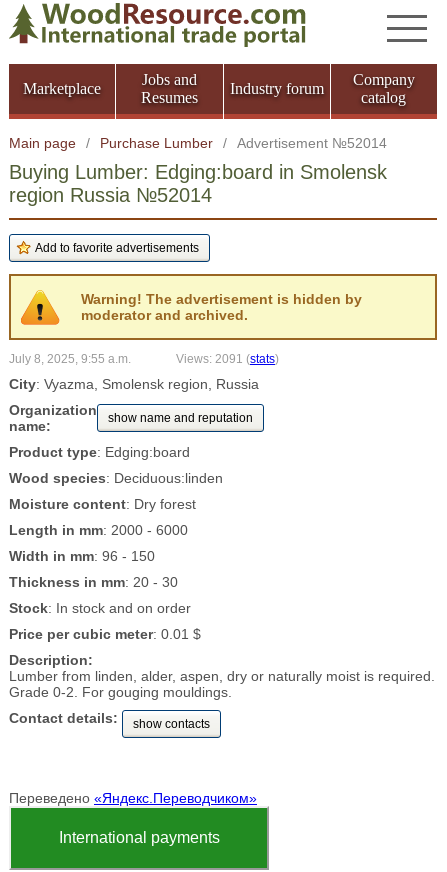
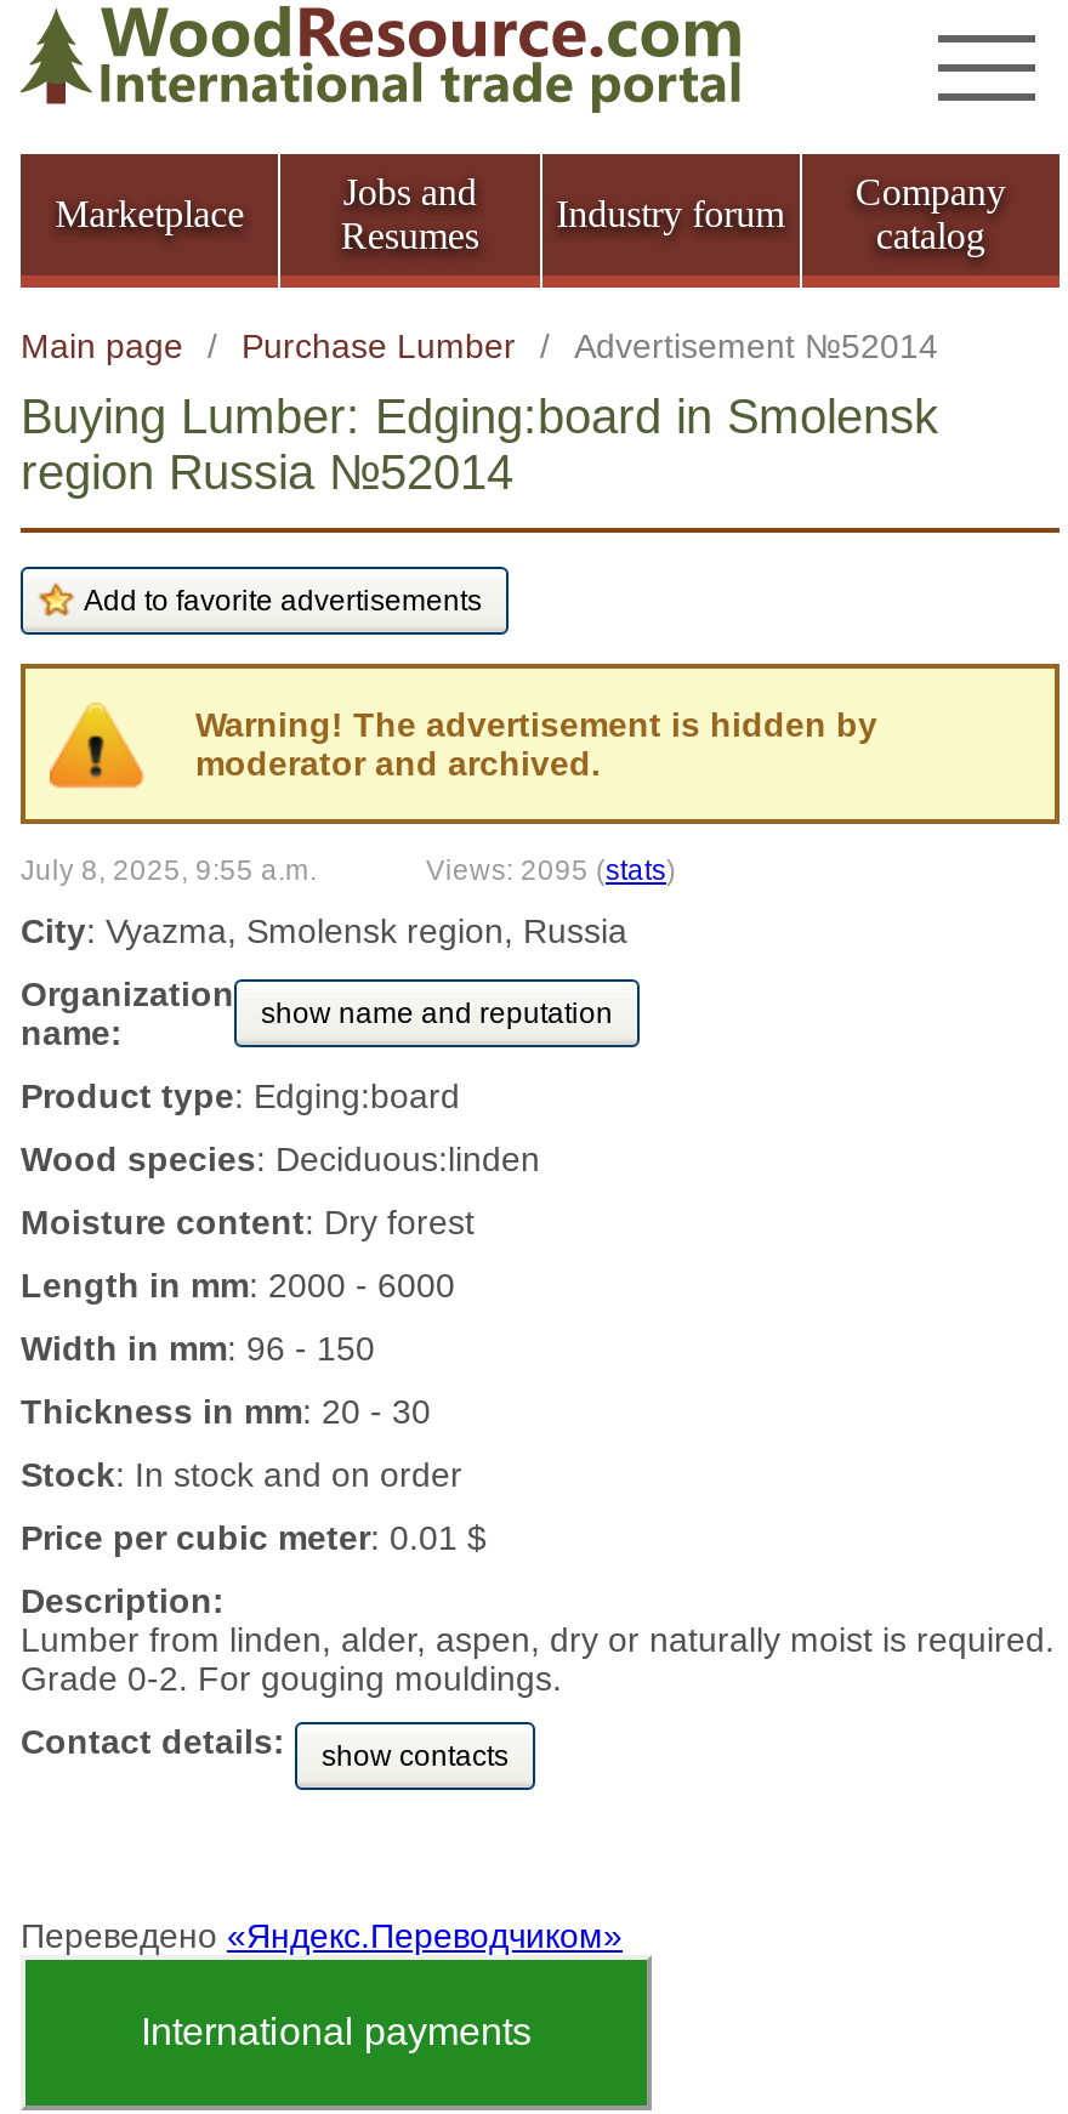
- Views: 2091 (stats)
+ Views: 2095 (stats)
